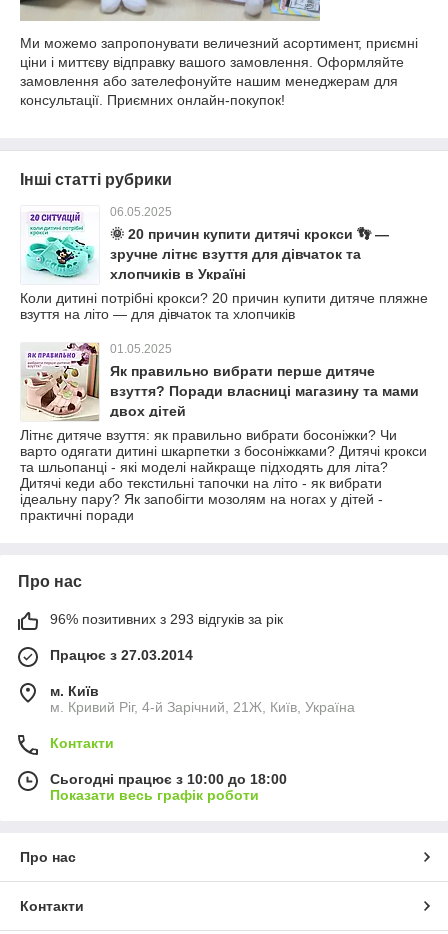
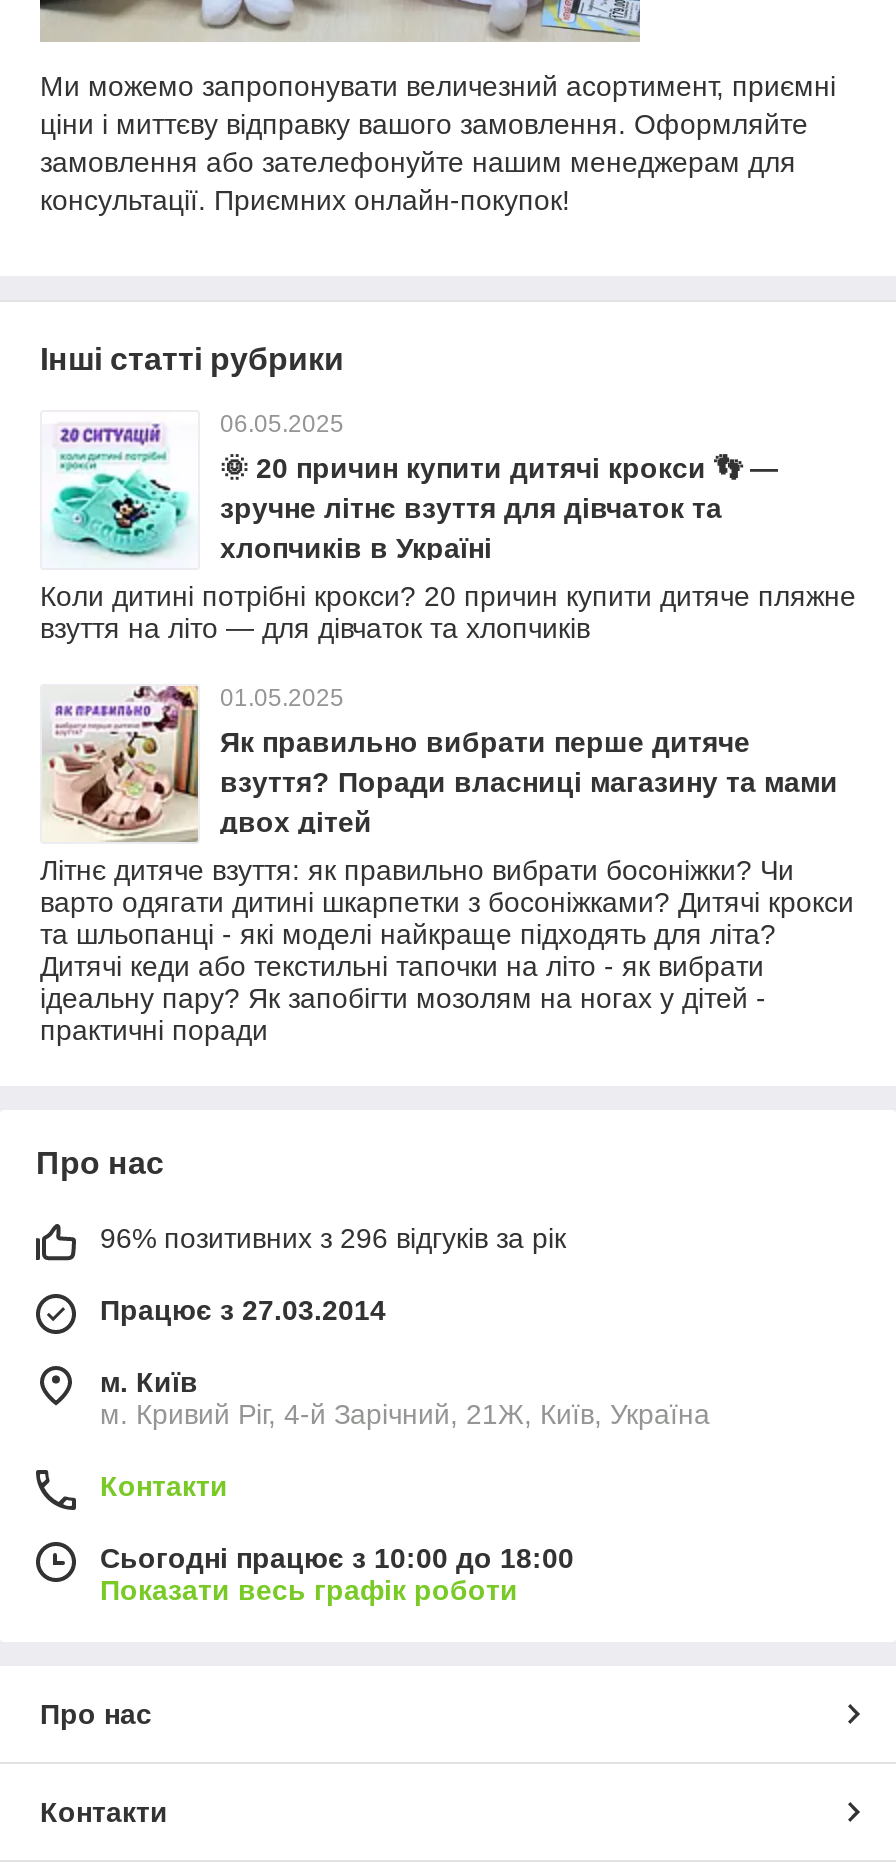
- 96% позитивних з 293 відгуків за рік
+ 96% позитивних з 296 відгуків за рік
